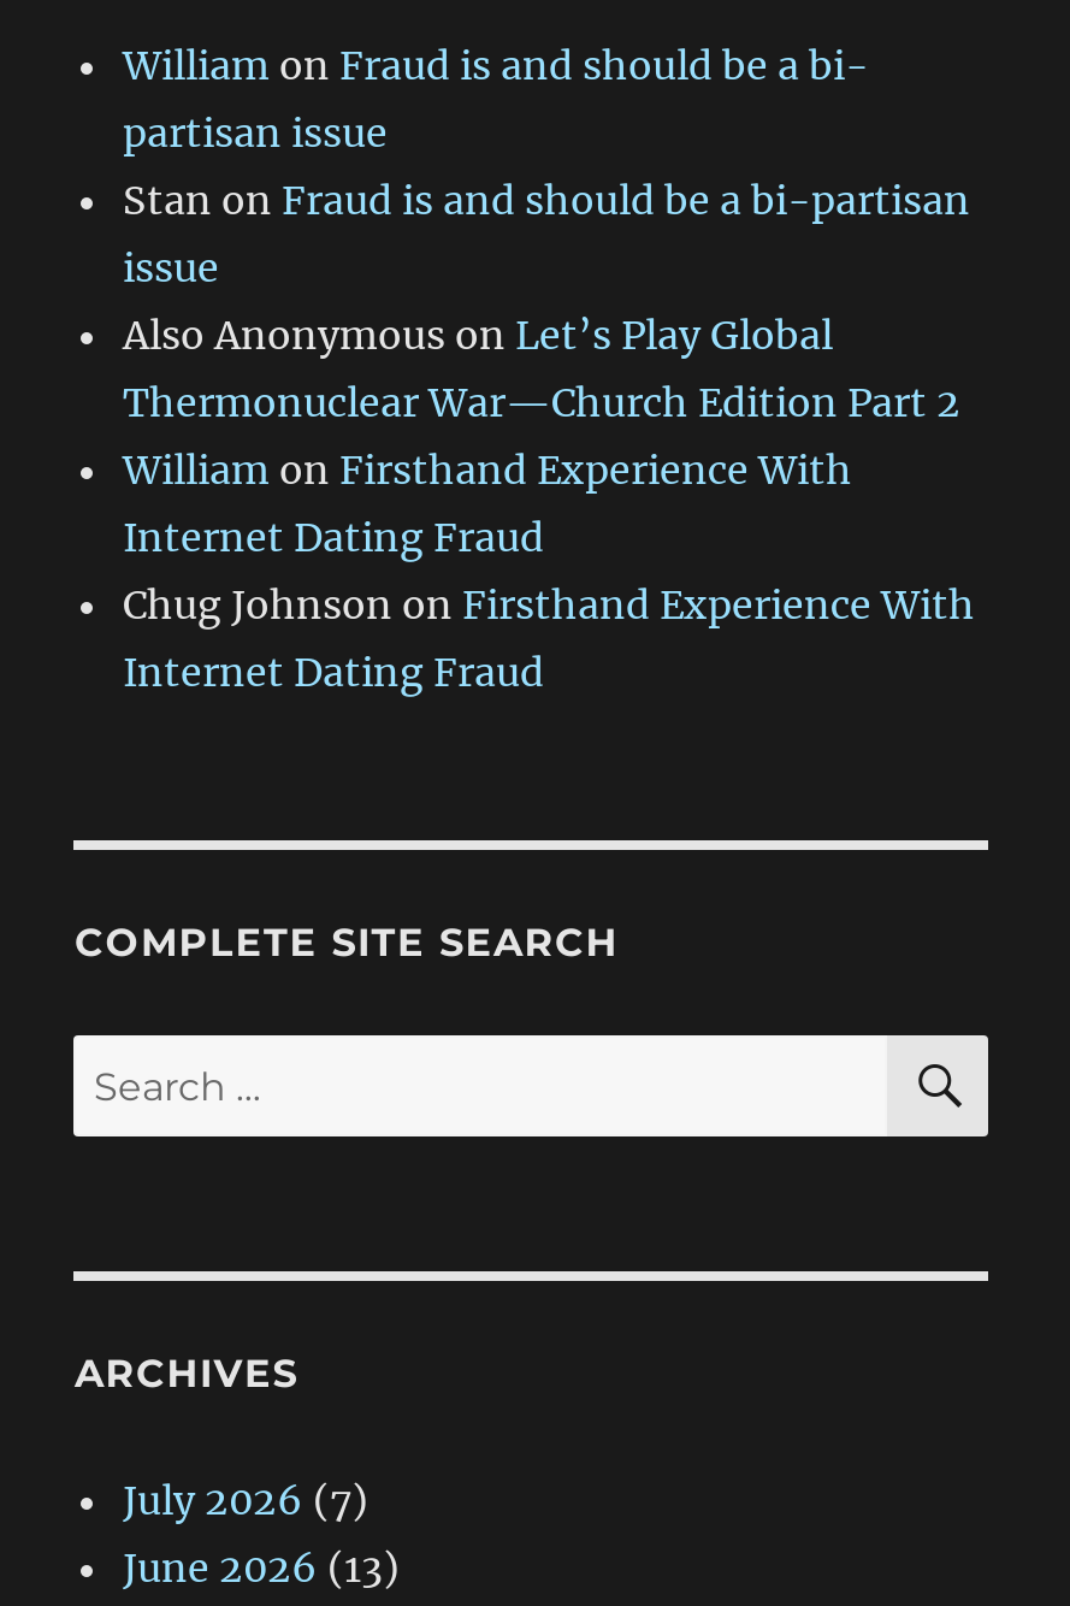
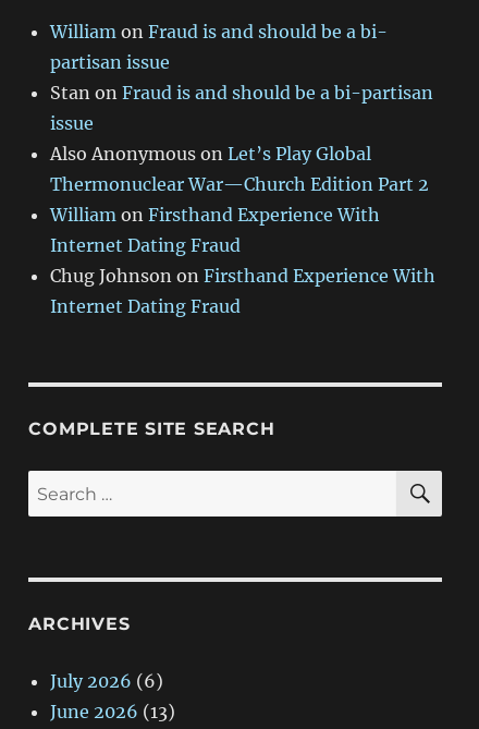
- July 2026 (7)
+ July 2026 (6)
